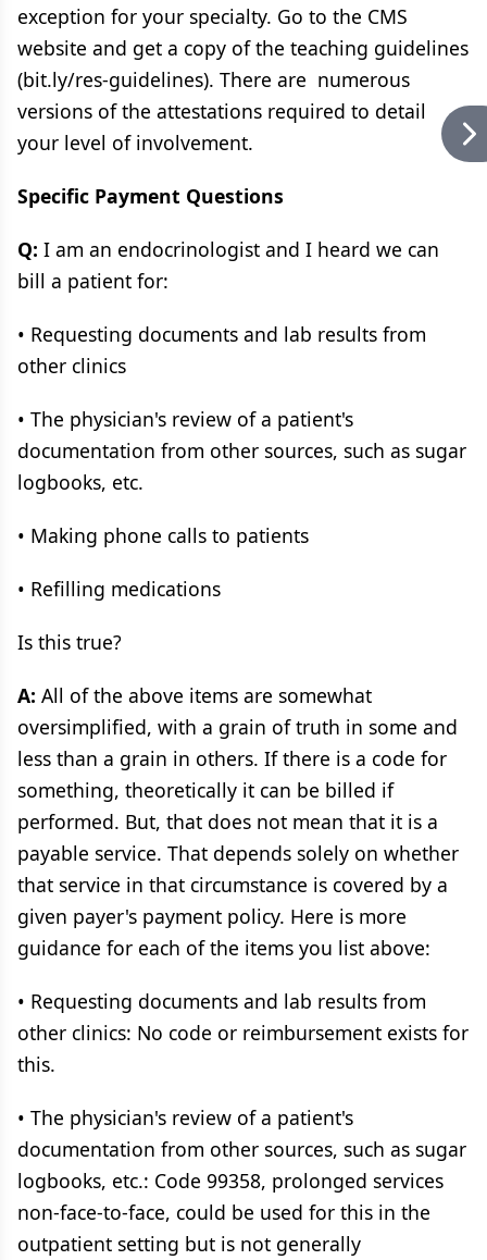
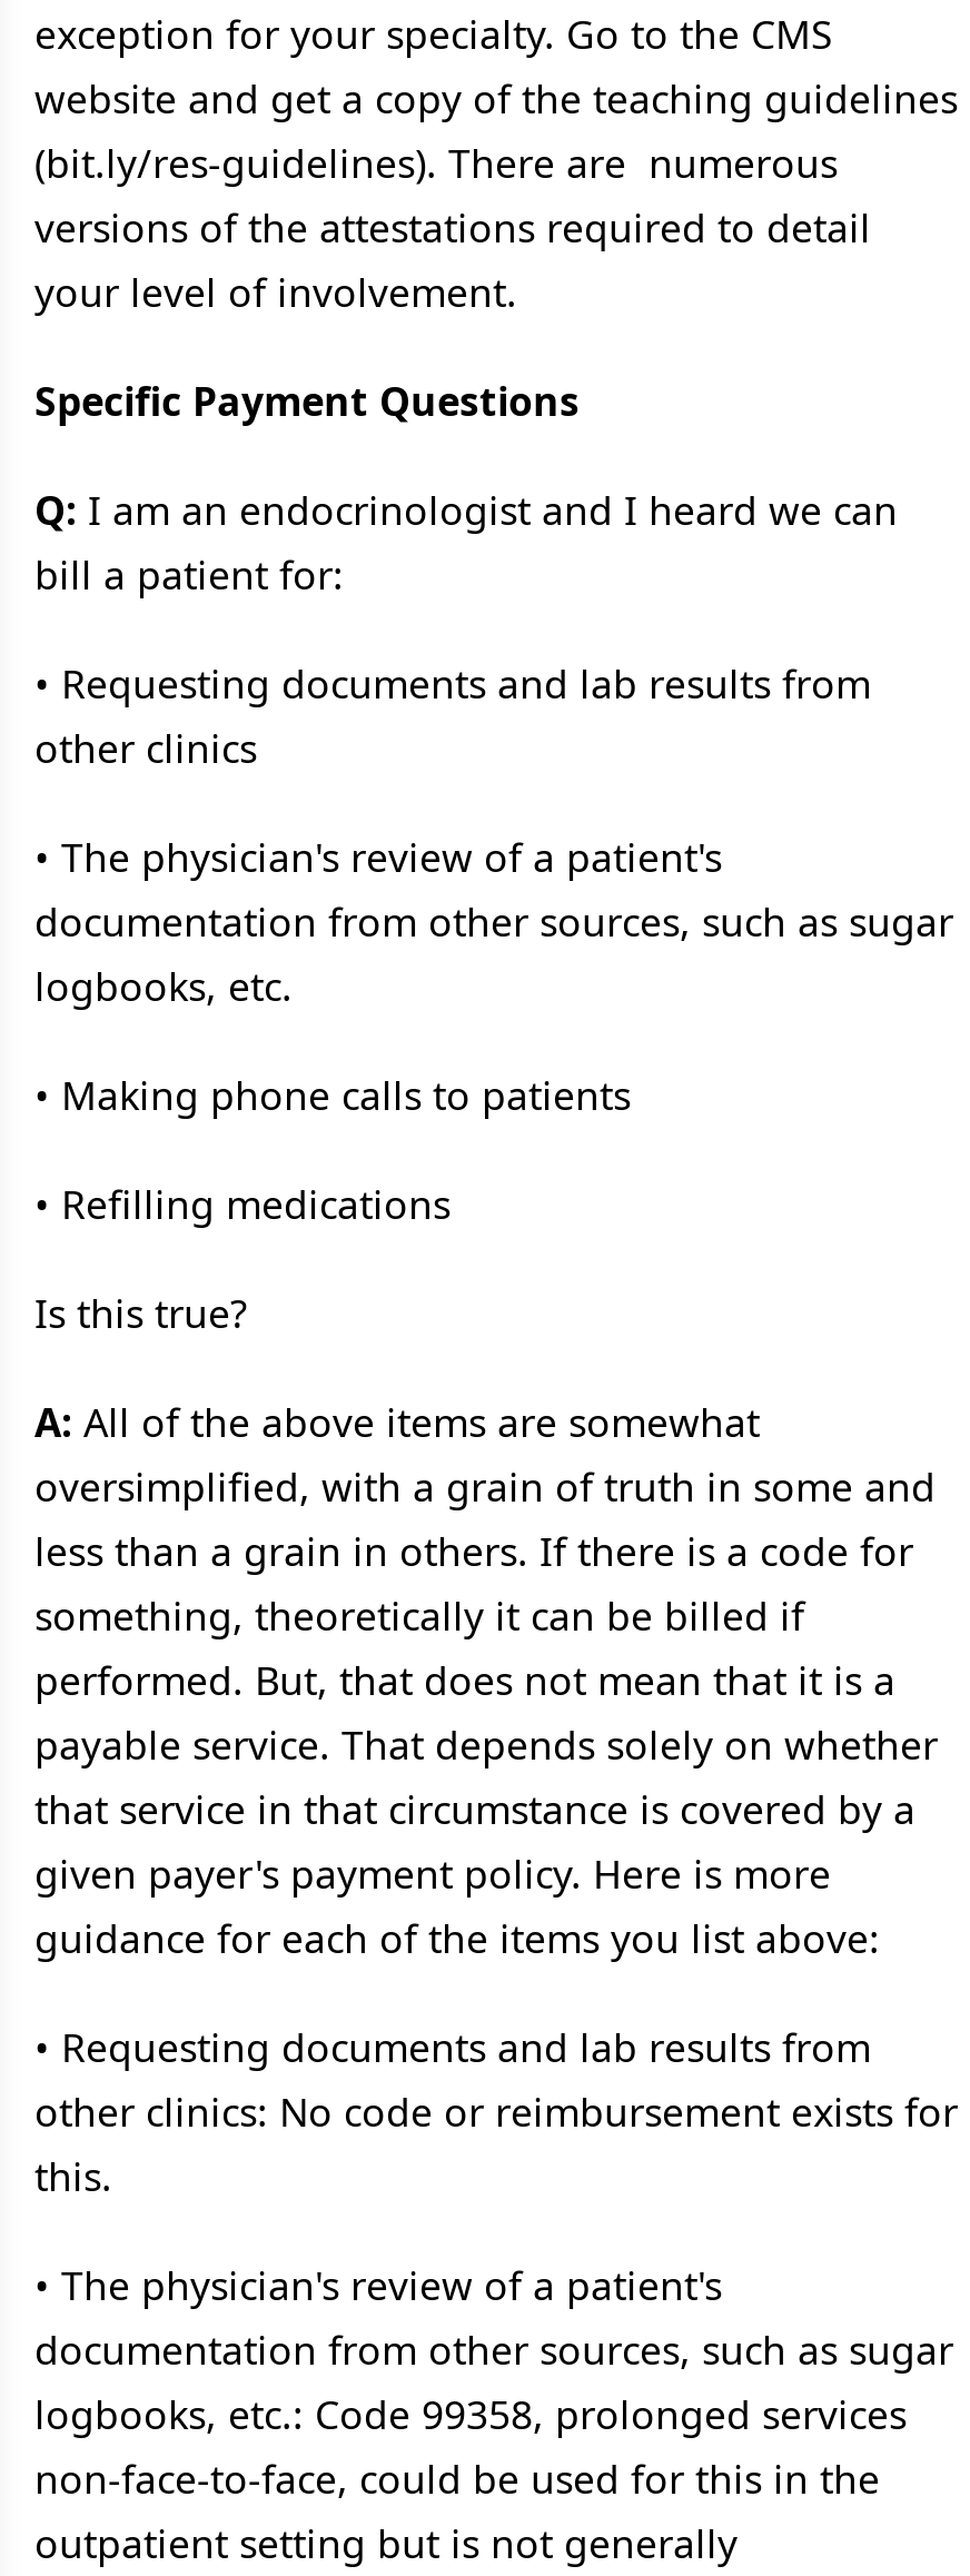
- [image]
